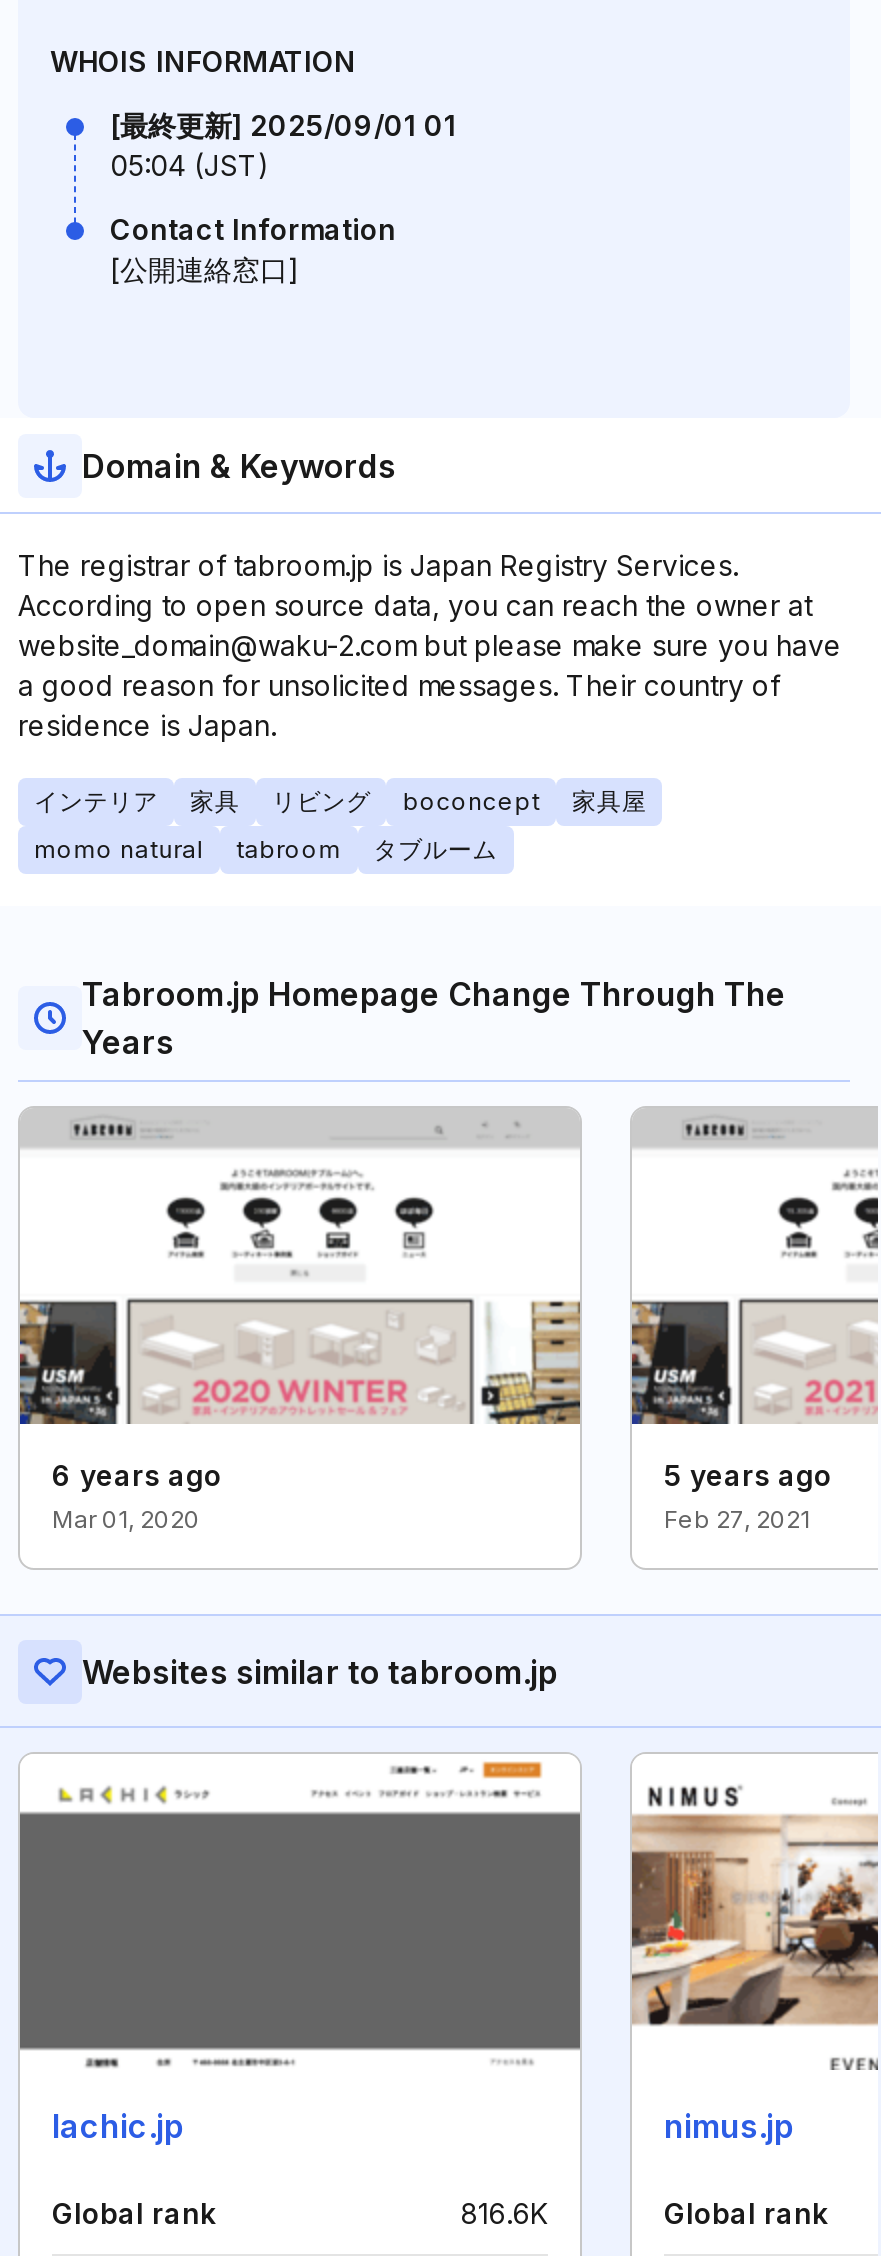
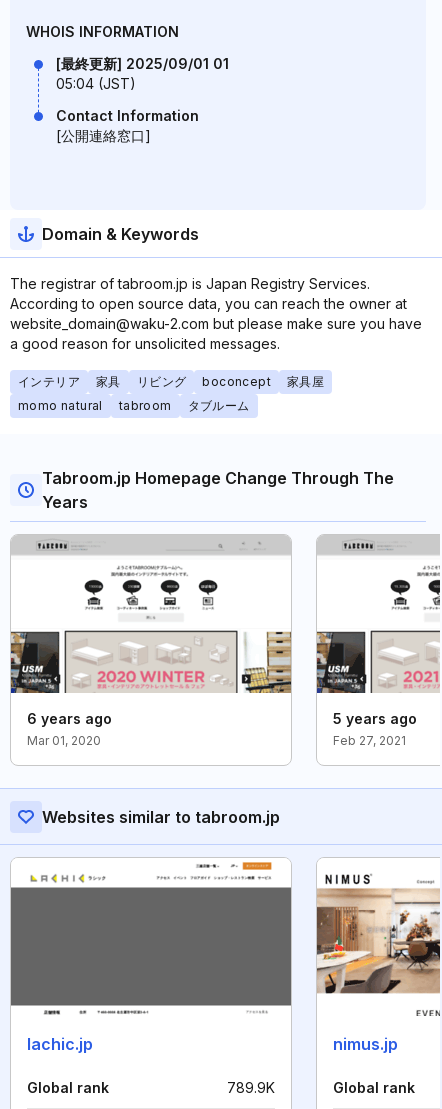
- a good reason for unsolicited messages. Their country of
- residence is Japan.
+ a good reason for unsolicited messages.

- 816.6K
+ 789.9K
